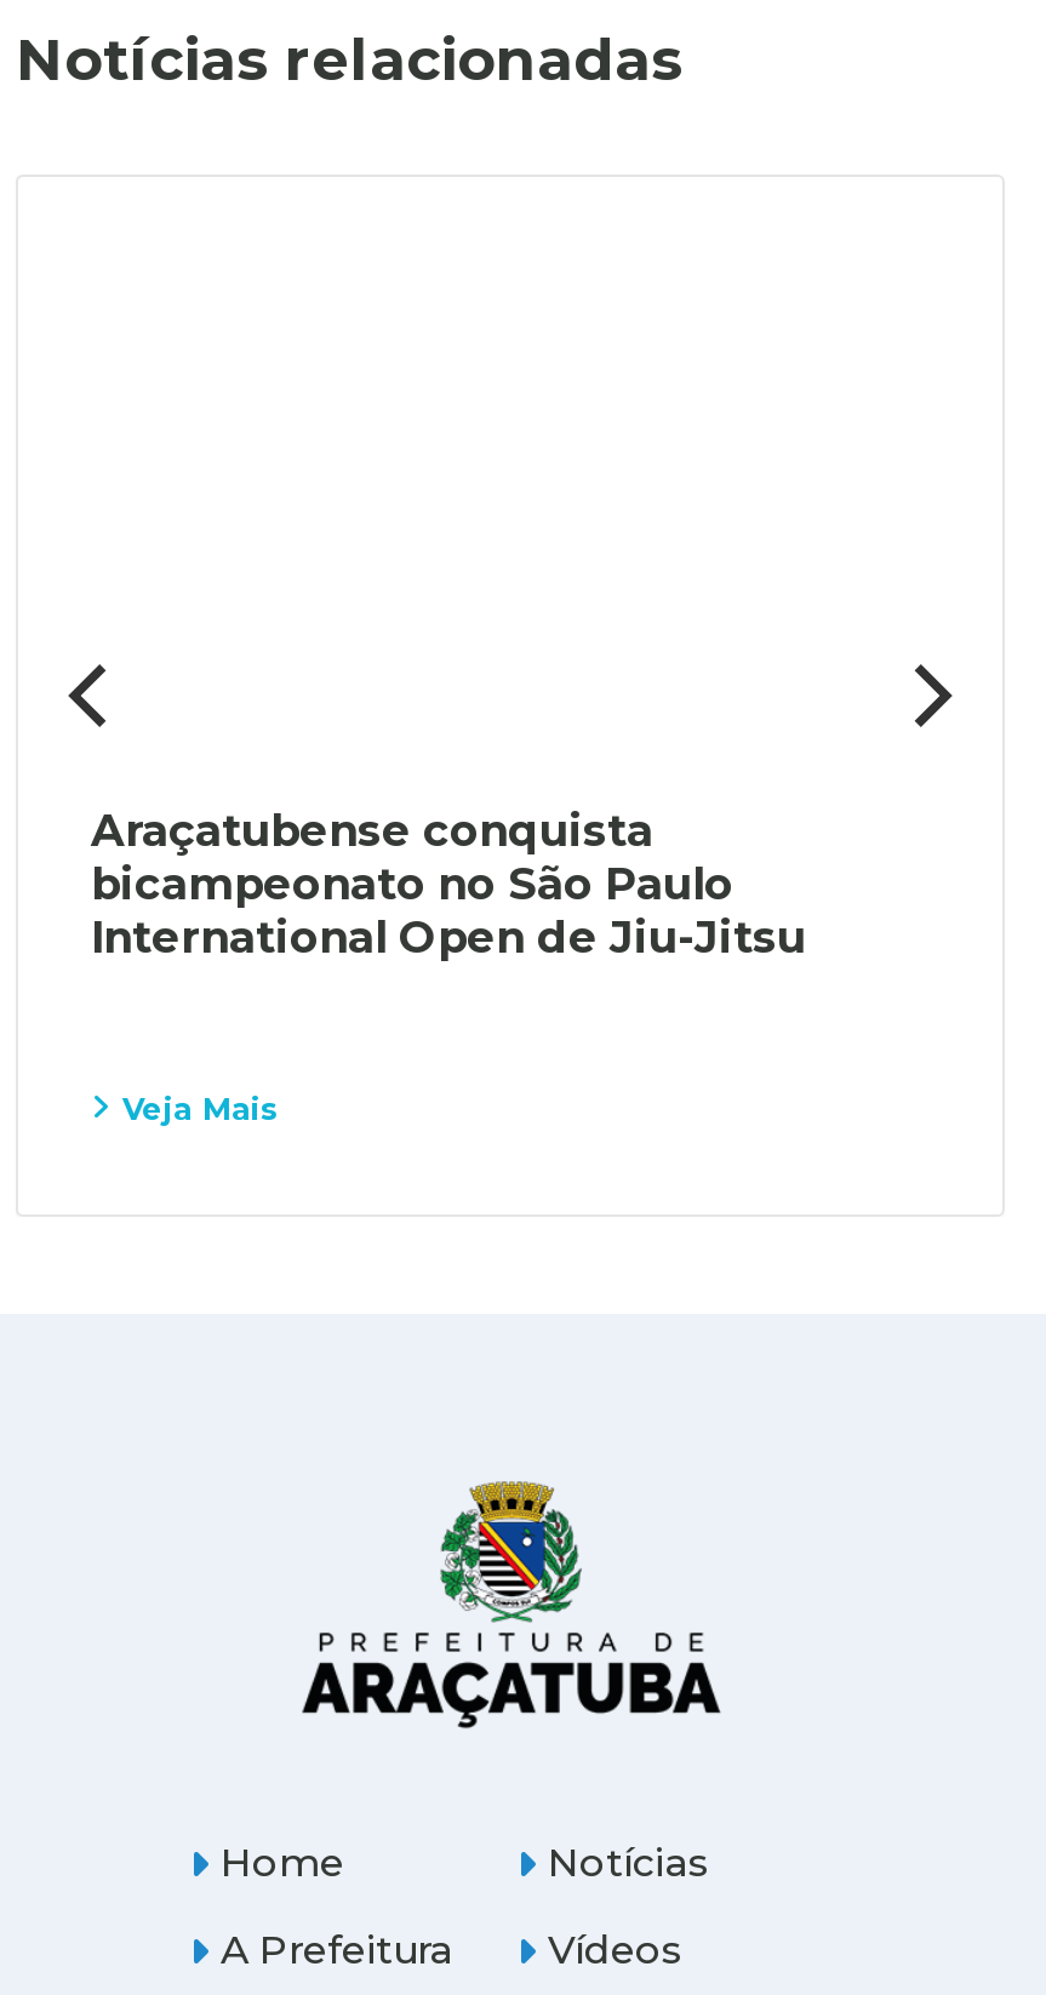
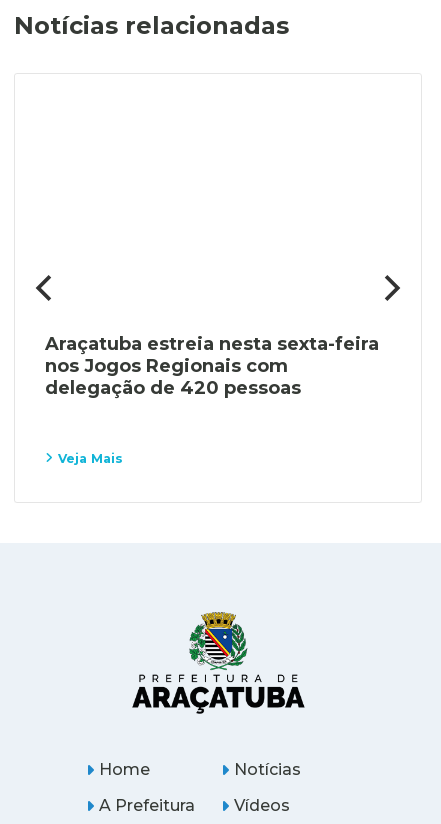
- Araçatubense conquista
- bicampeonato no São Paulo
- International Open de Jiu-Jitsu
+ Araçatuba estreia nesta sexta-feira
+ nos Jogos Regionais com
+ delegação de 420 pessoas
